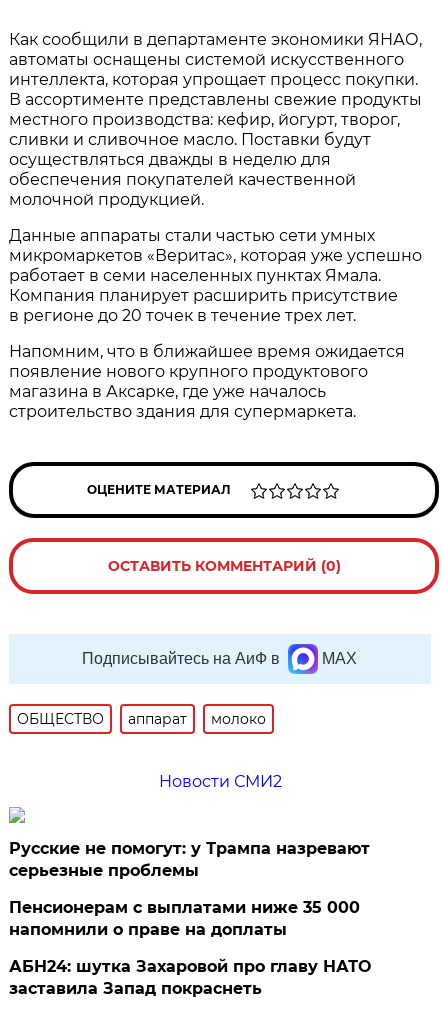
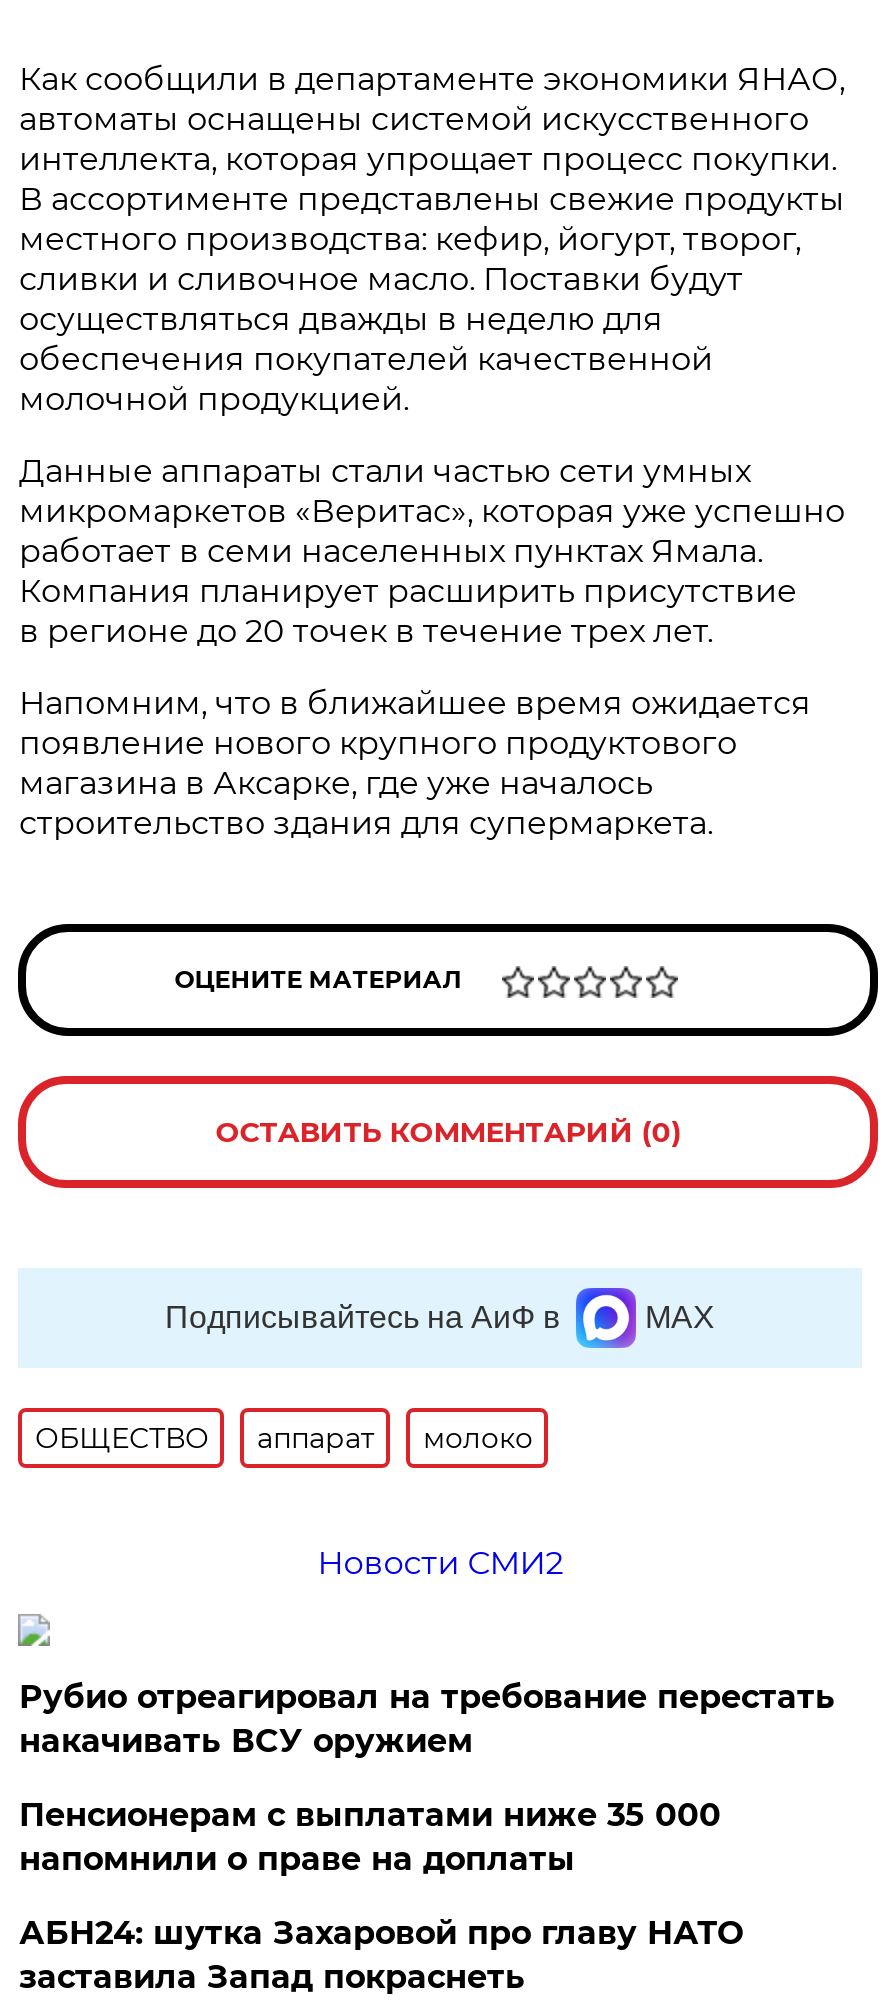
- Русские не помогут: у Трампа назревают
- серьезные проблемы
+ Рубио отреагировал на требование перестать
+ накачивать ВСУ оружием
